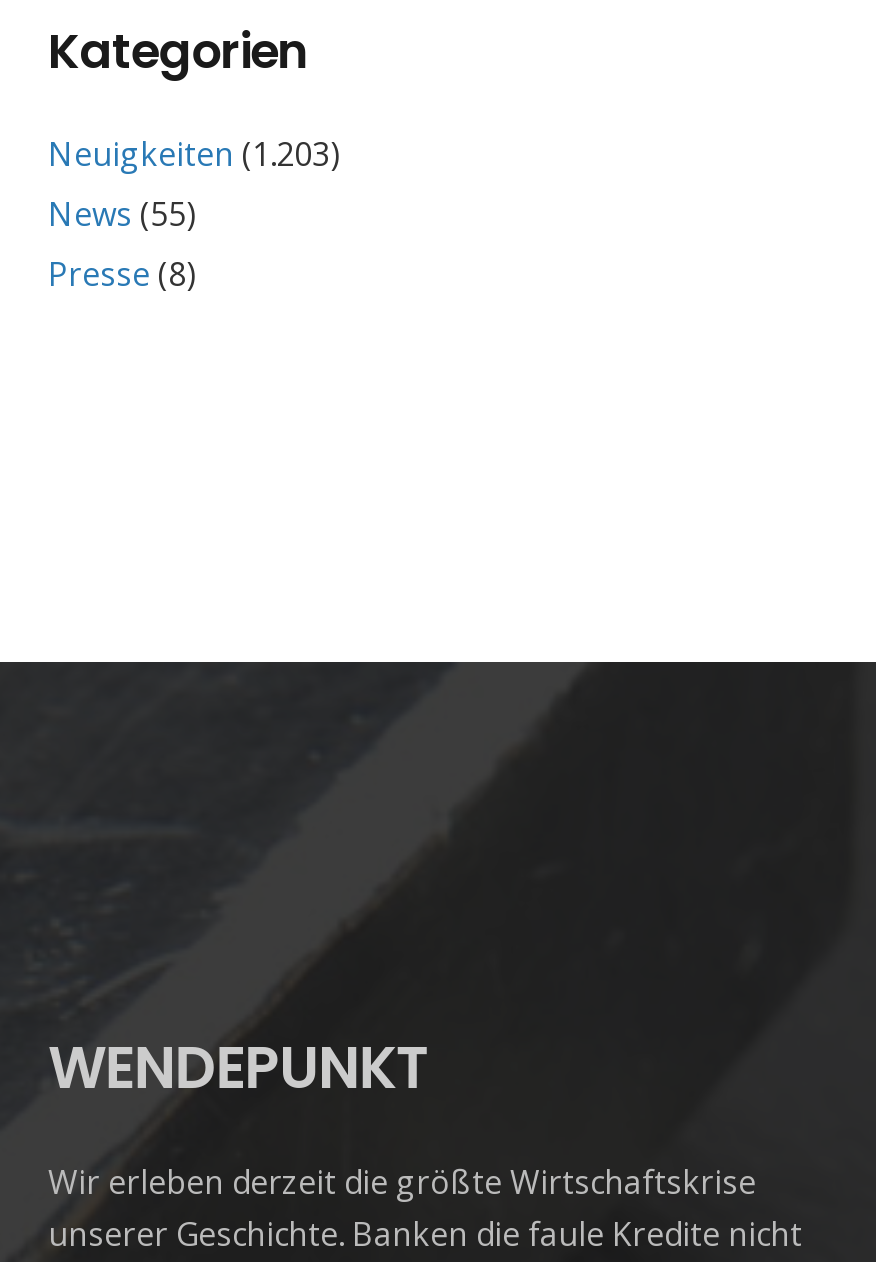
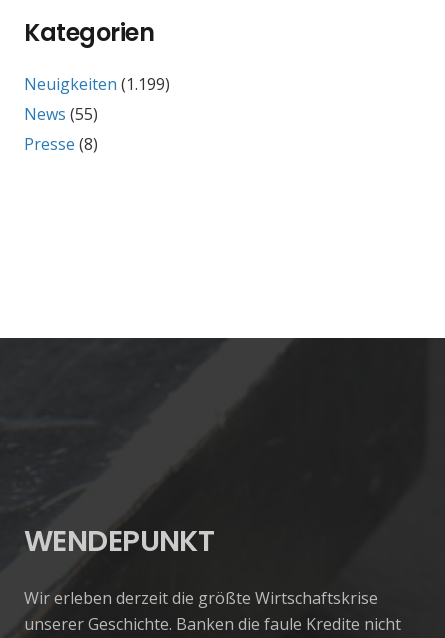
- Neuigkeiten (1.203)
+ Neuigkeiten (1.199)
